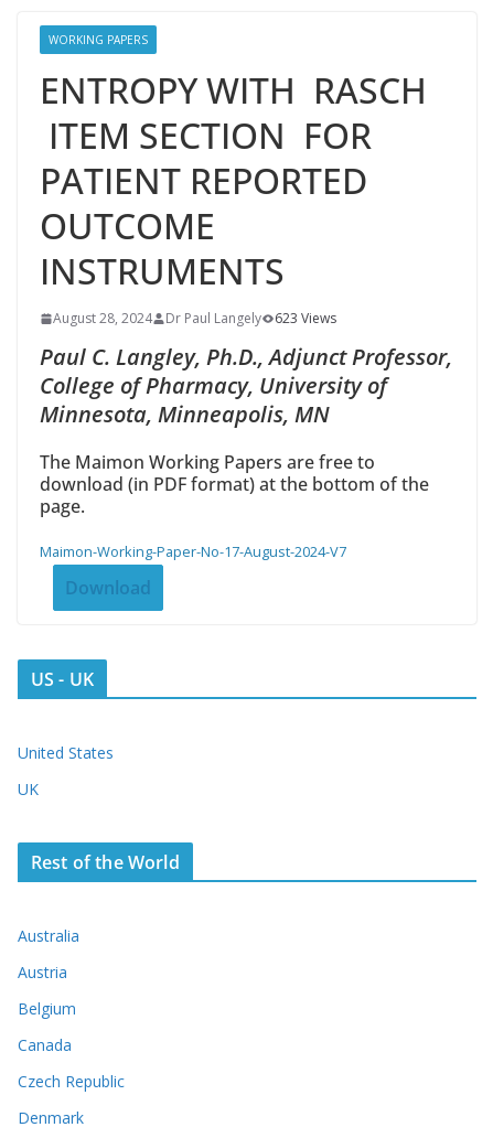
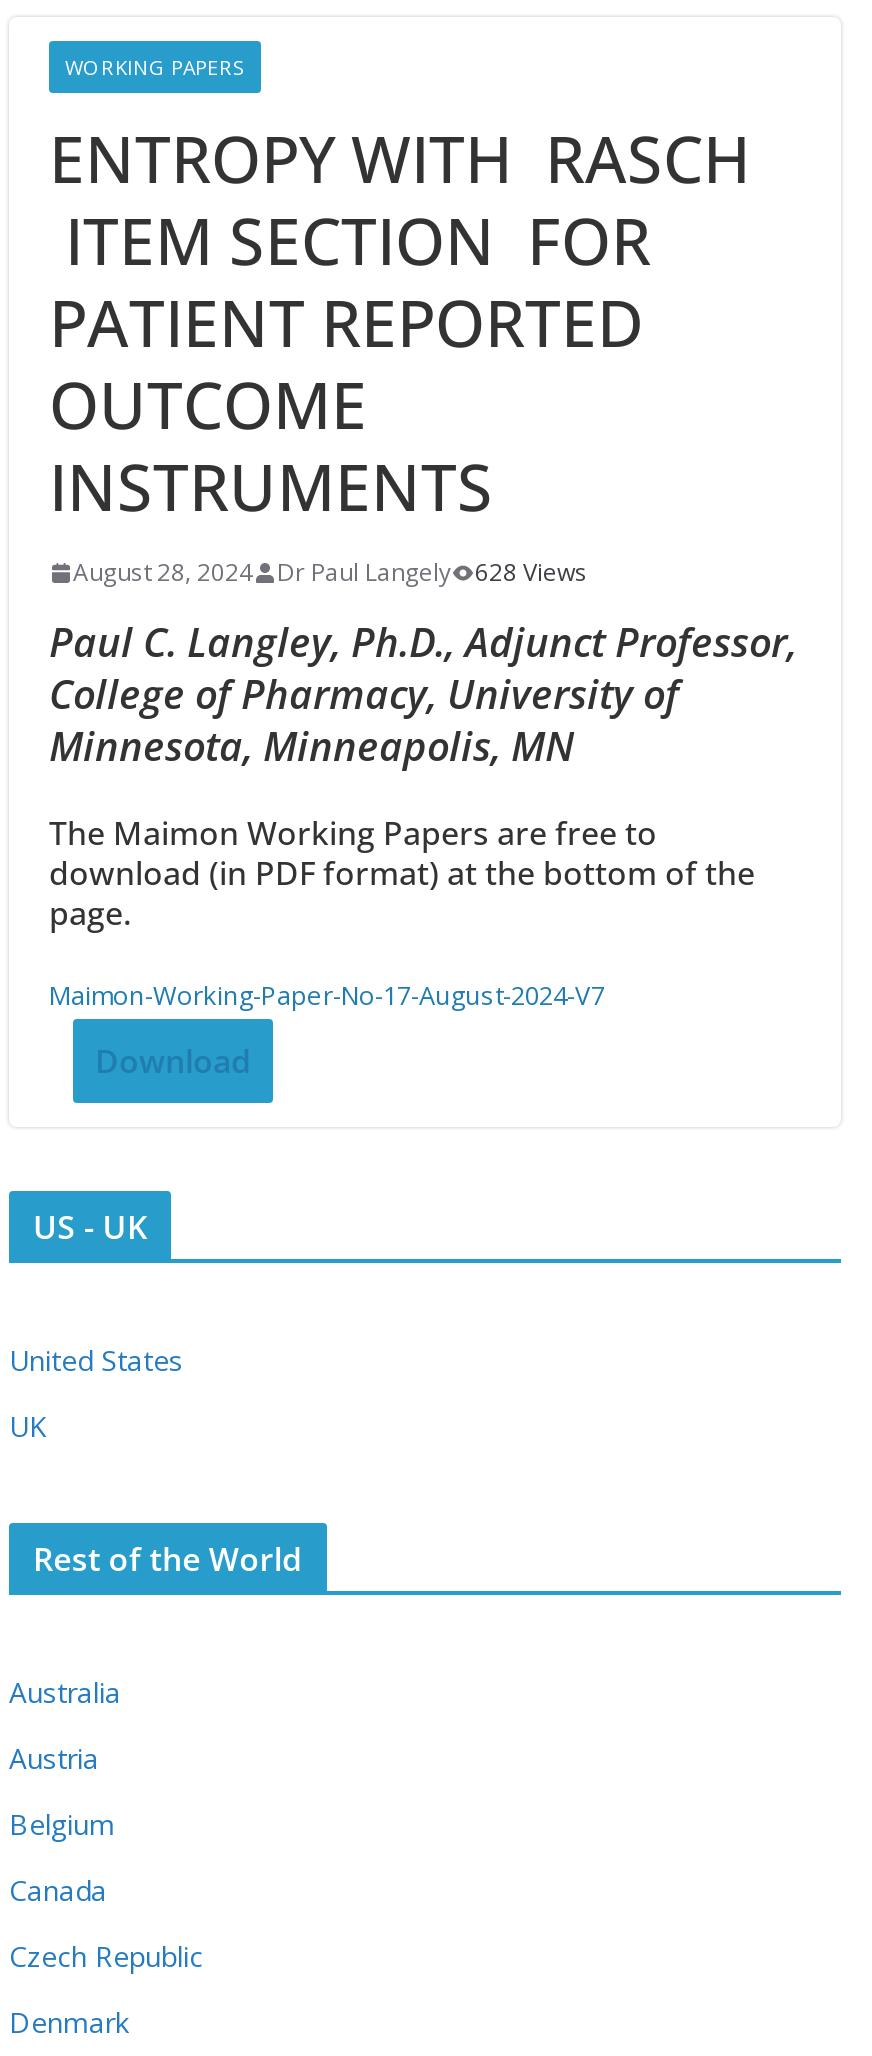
- August 28, 2024 Dr Paul Langely 623 Views
+ August 28, 2024 Dr Paul Langely 628 Views
